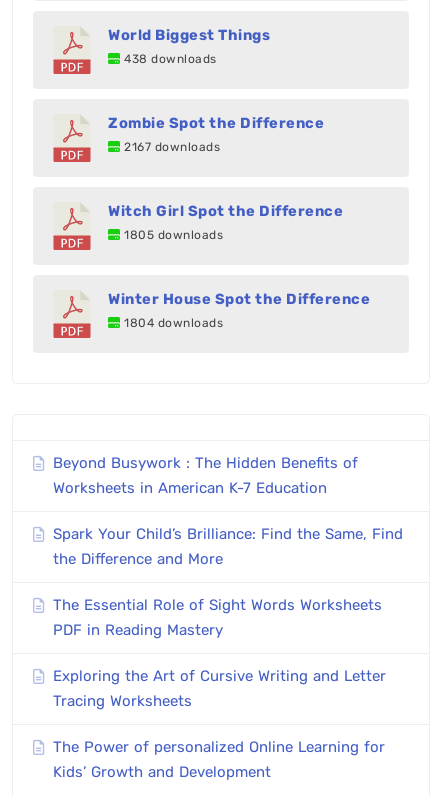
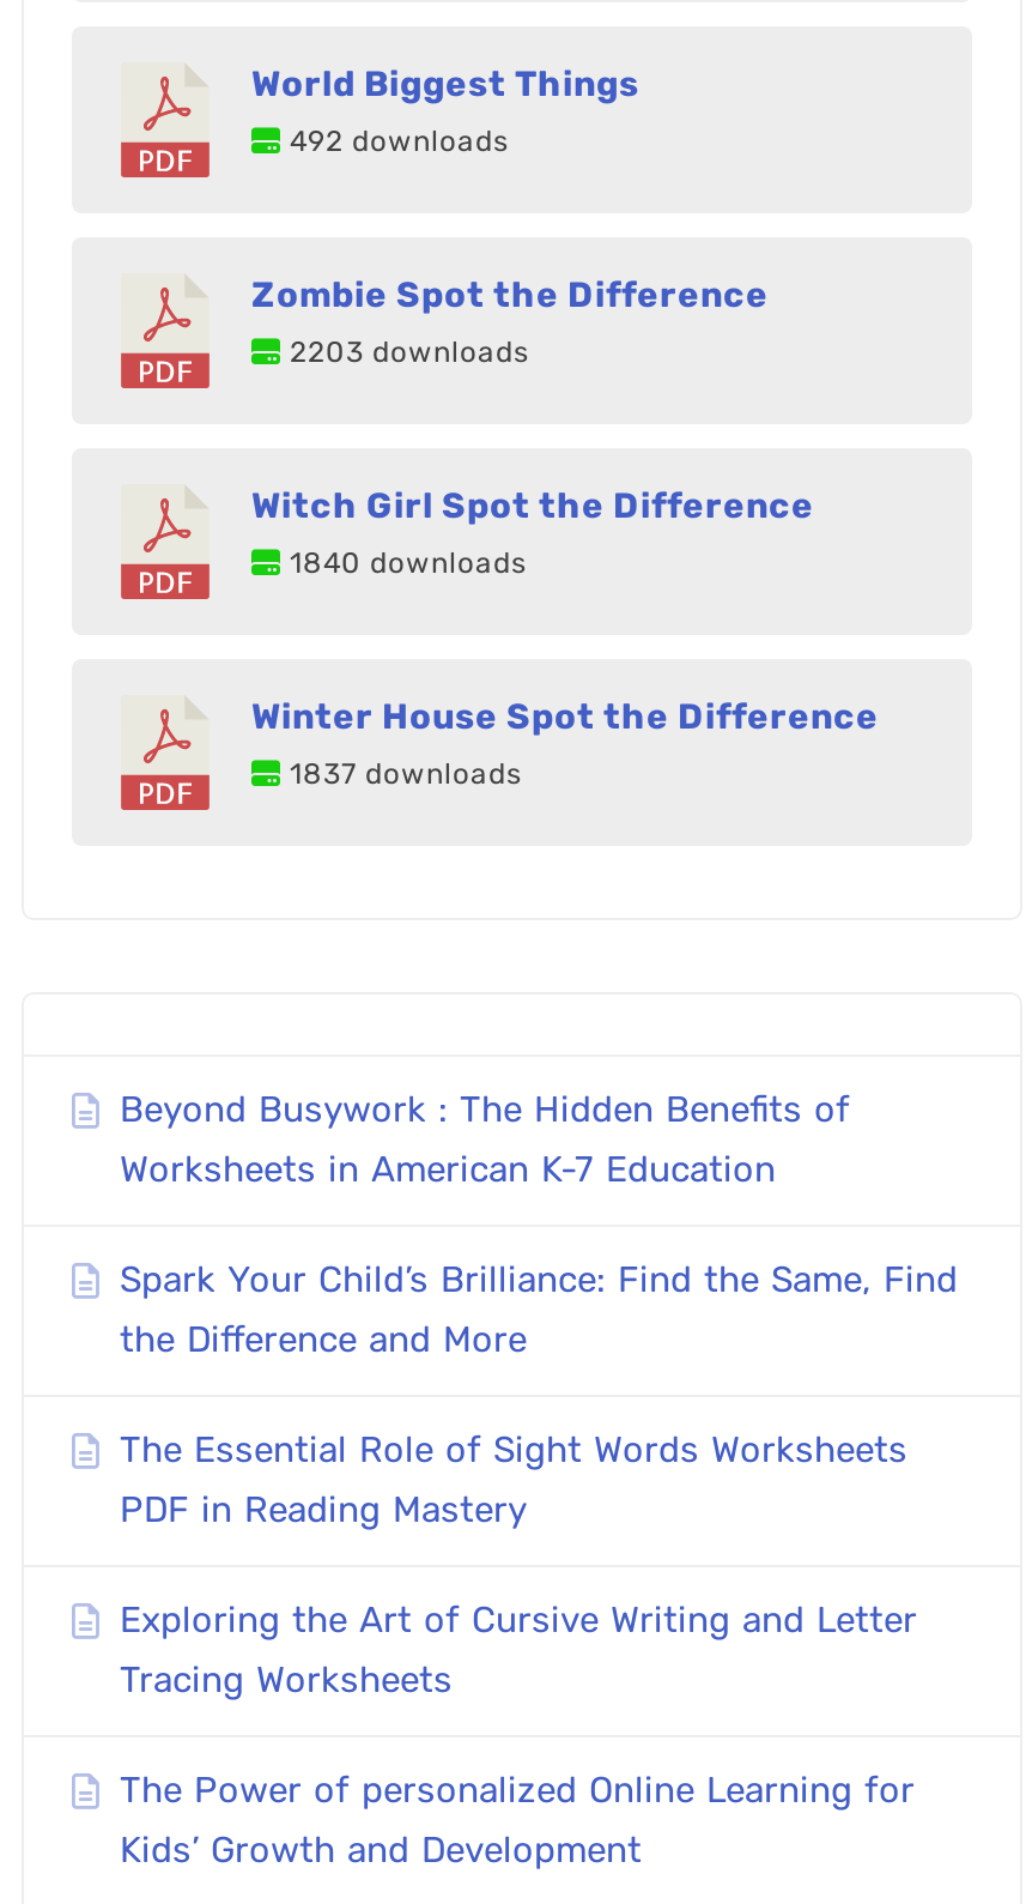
- 438 downloads
+ 492 downloads

- 2167 downloads
+ 2203 downloads

- 1805 downloads
+ 1840 downloads

- 1804 downloads
+ 1837 downloads
